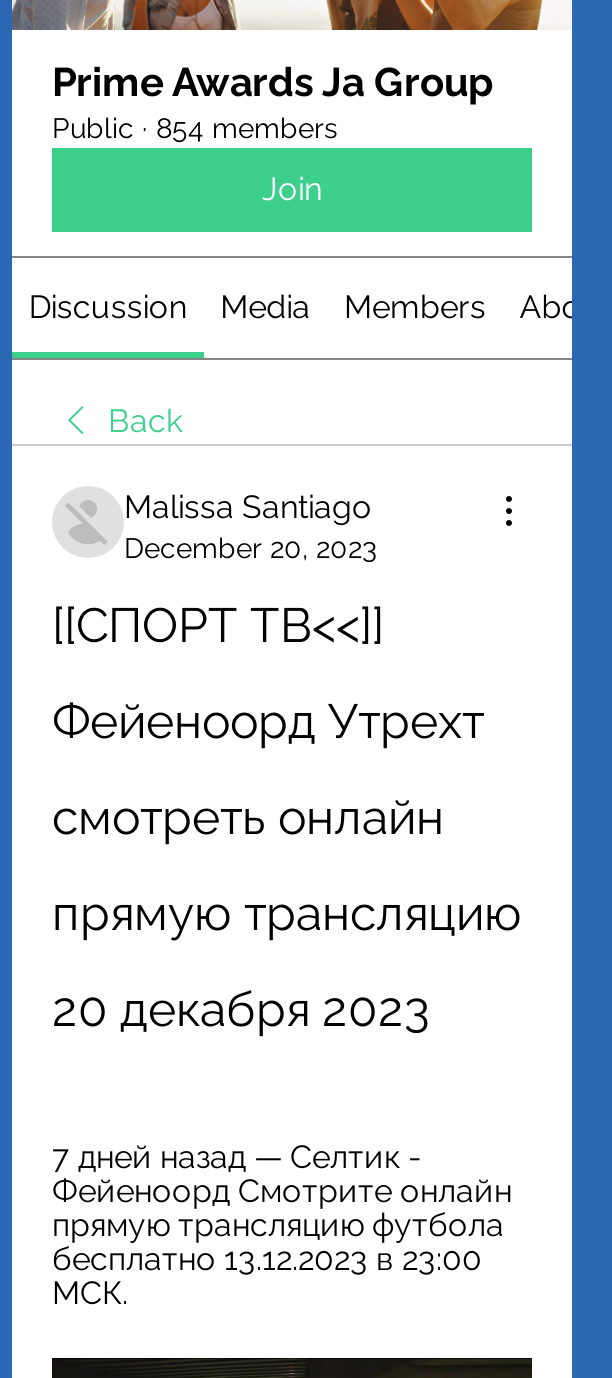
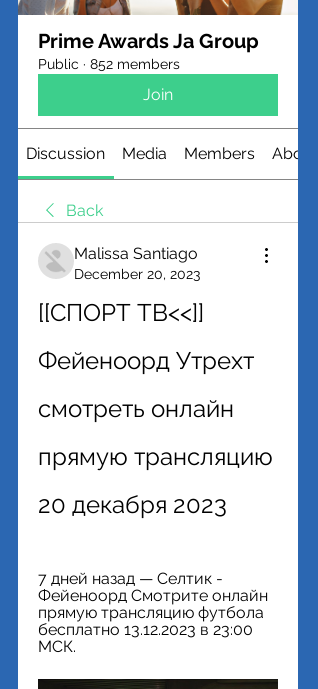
- Public · 854 members
+ Public · 852 members
